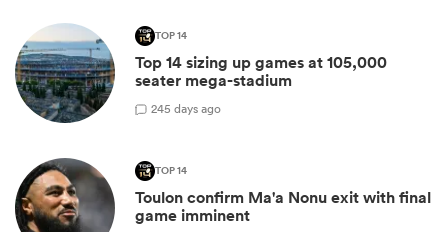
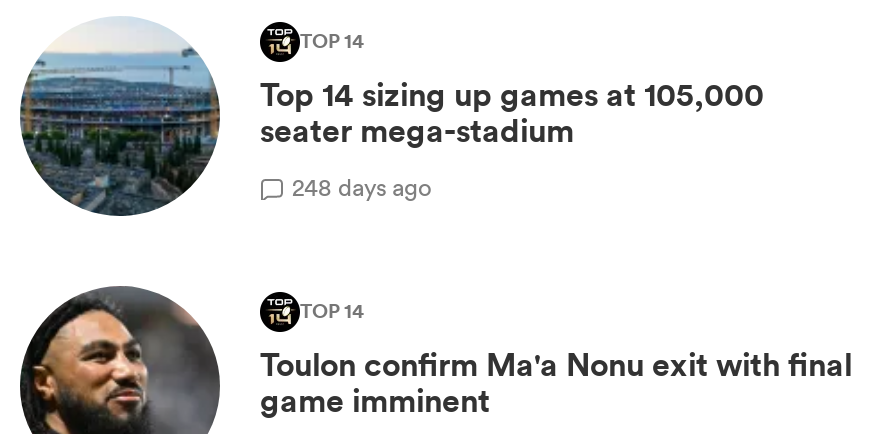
- 245 days ago
+ 248 days ago
